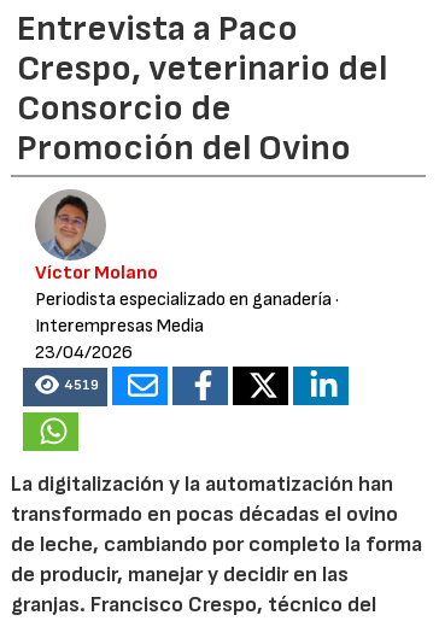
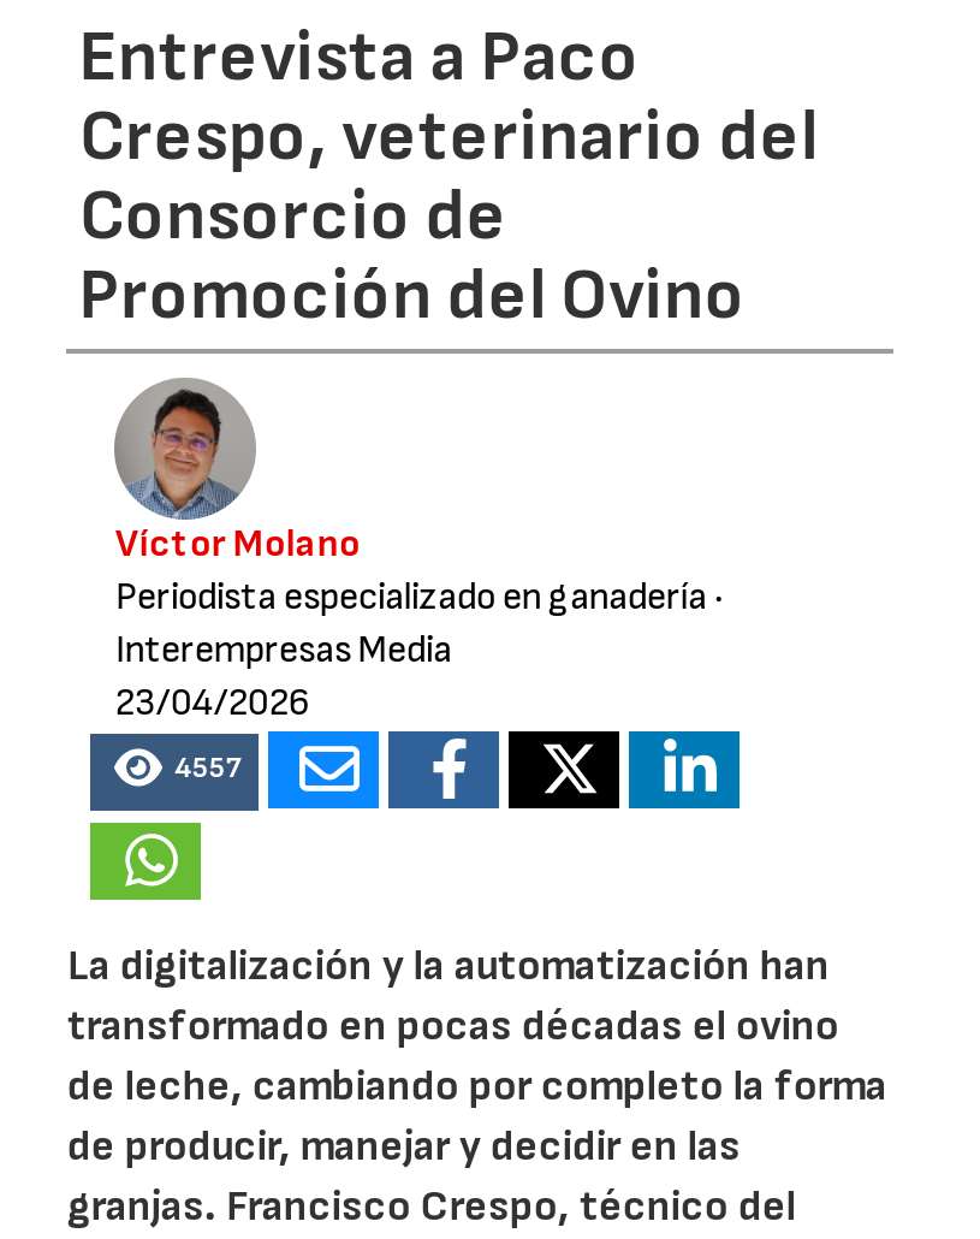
- 4519
+ 4557
